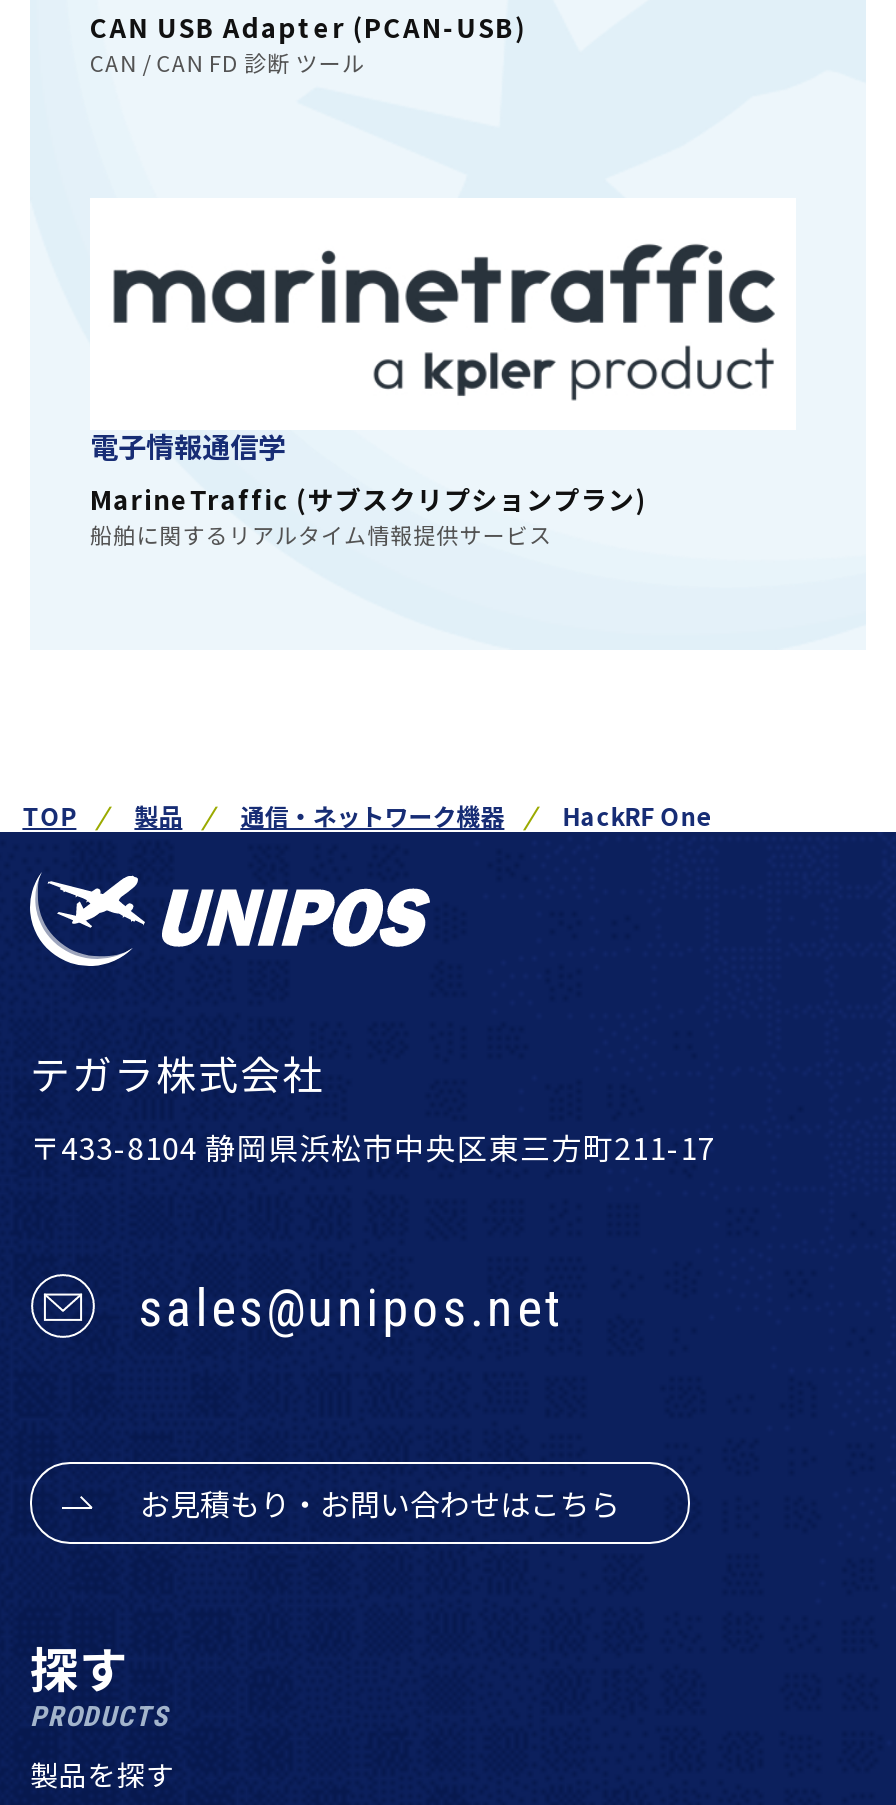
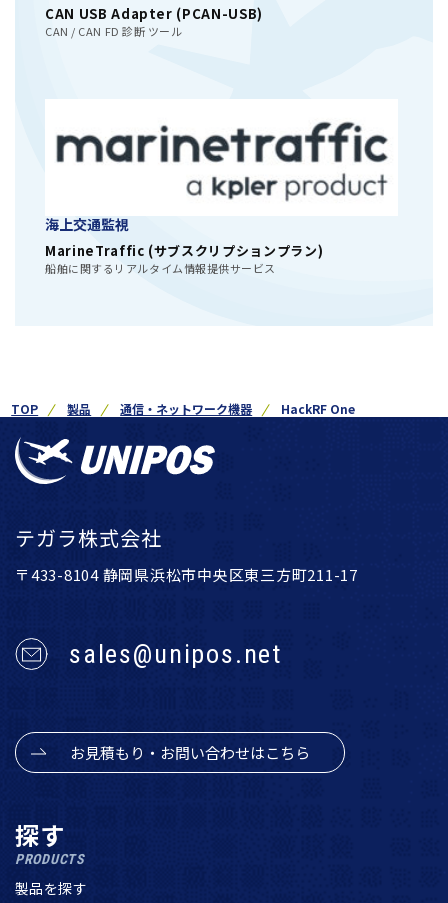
- 電子情報通信学
+ 海上交通監視
